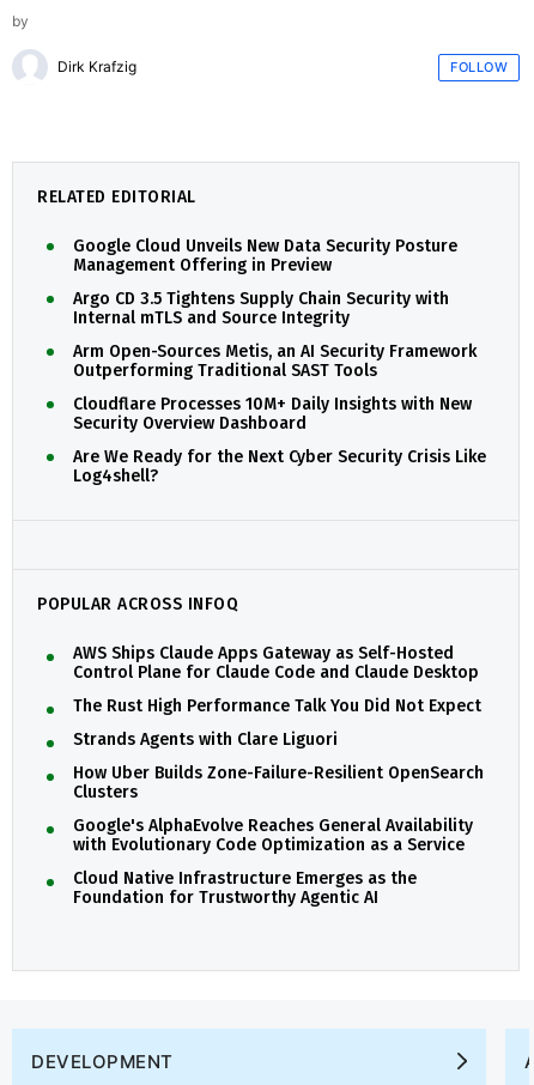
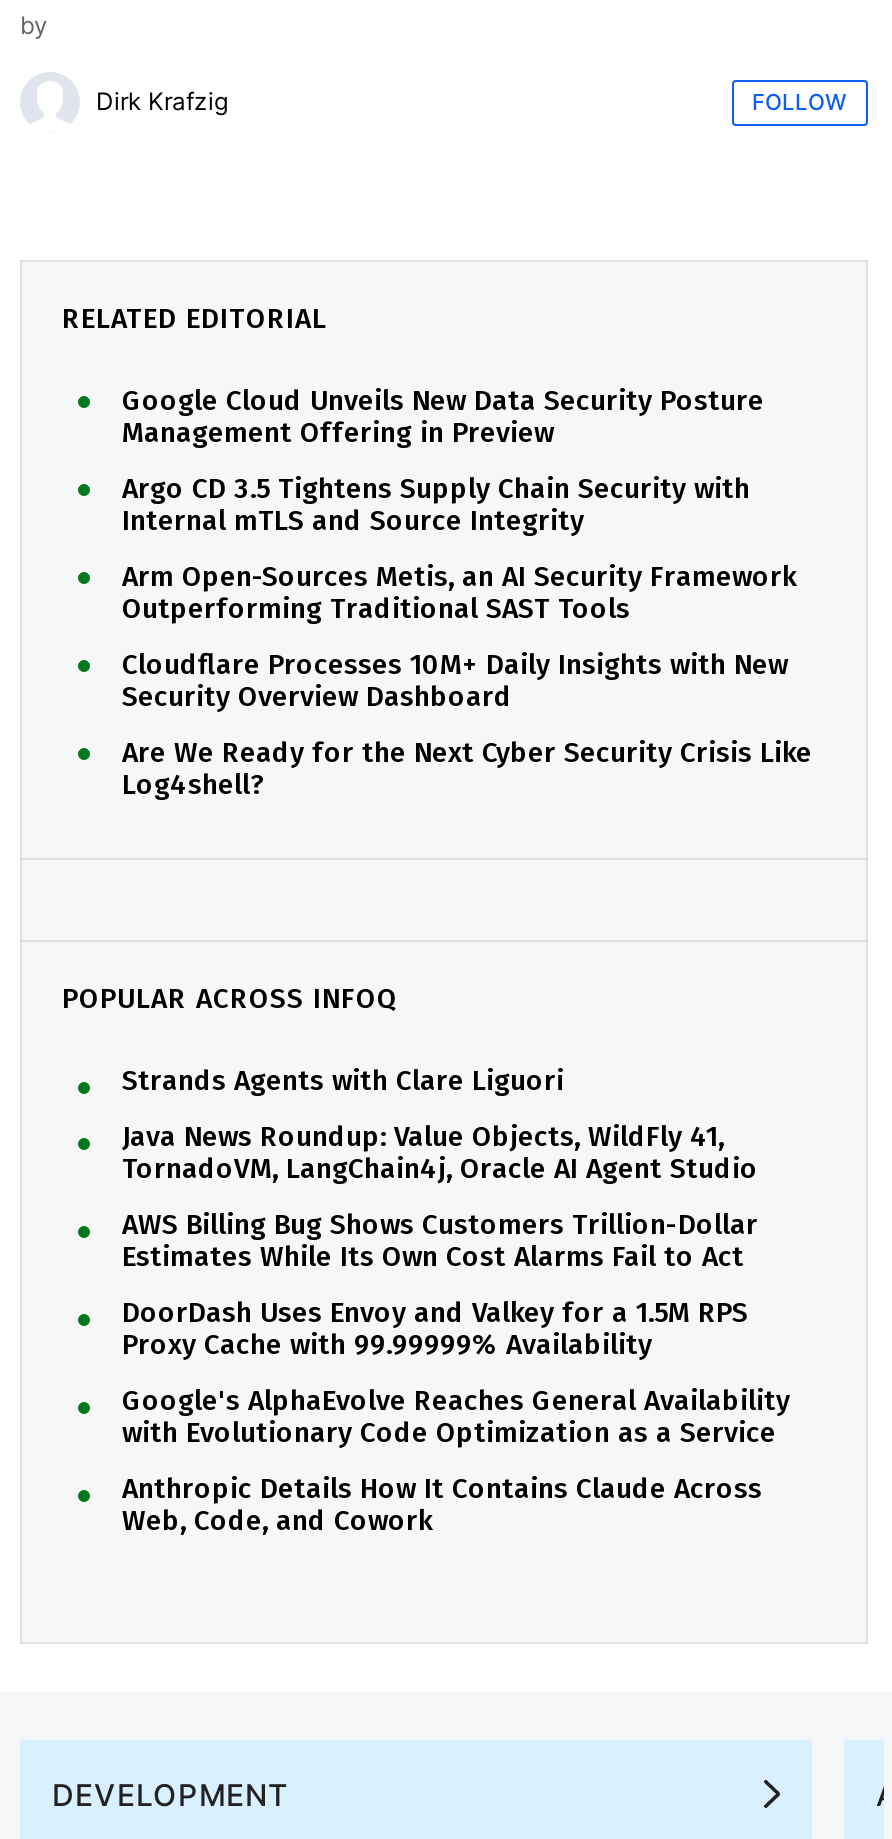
- AWS Ships Claude Apps Gateway as Self-Hosted
- Control Plane for Claude Code and Claude Desktop
- The Rust High Performance Talk You Did Not Expect

moved up: Strands Agents with Clare Liguori

- How Uber Builds Zone-Failure-Resilient OpenSearch
- Clusters
+ Java News Roundup: Value Objects, WildFly 41,
+ TornadoVM, LangChain4j, Oracle AI Agent Studio
+ AWS Billing Bug Shows Customers Trillion-Dollar
+ Estimates While Its Own Cost Alarms Fail to Act
+ DoorDash Uses Envoy and Valkey for a 1.5M RPS
+ Proxy Cache with 99.99999% Availability

- Cloud Native Infrastructure Emerges as the
- Foundation for Trustworthy Agentic AI
+ Anthropic Details How It Contains Claude Across
+ Web, Code, and Cowork
